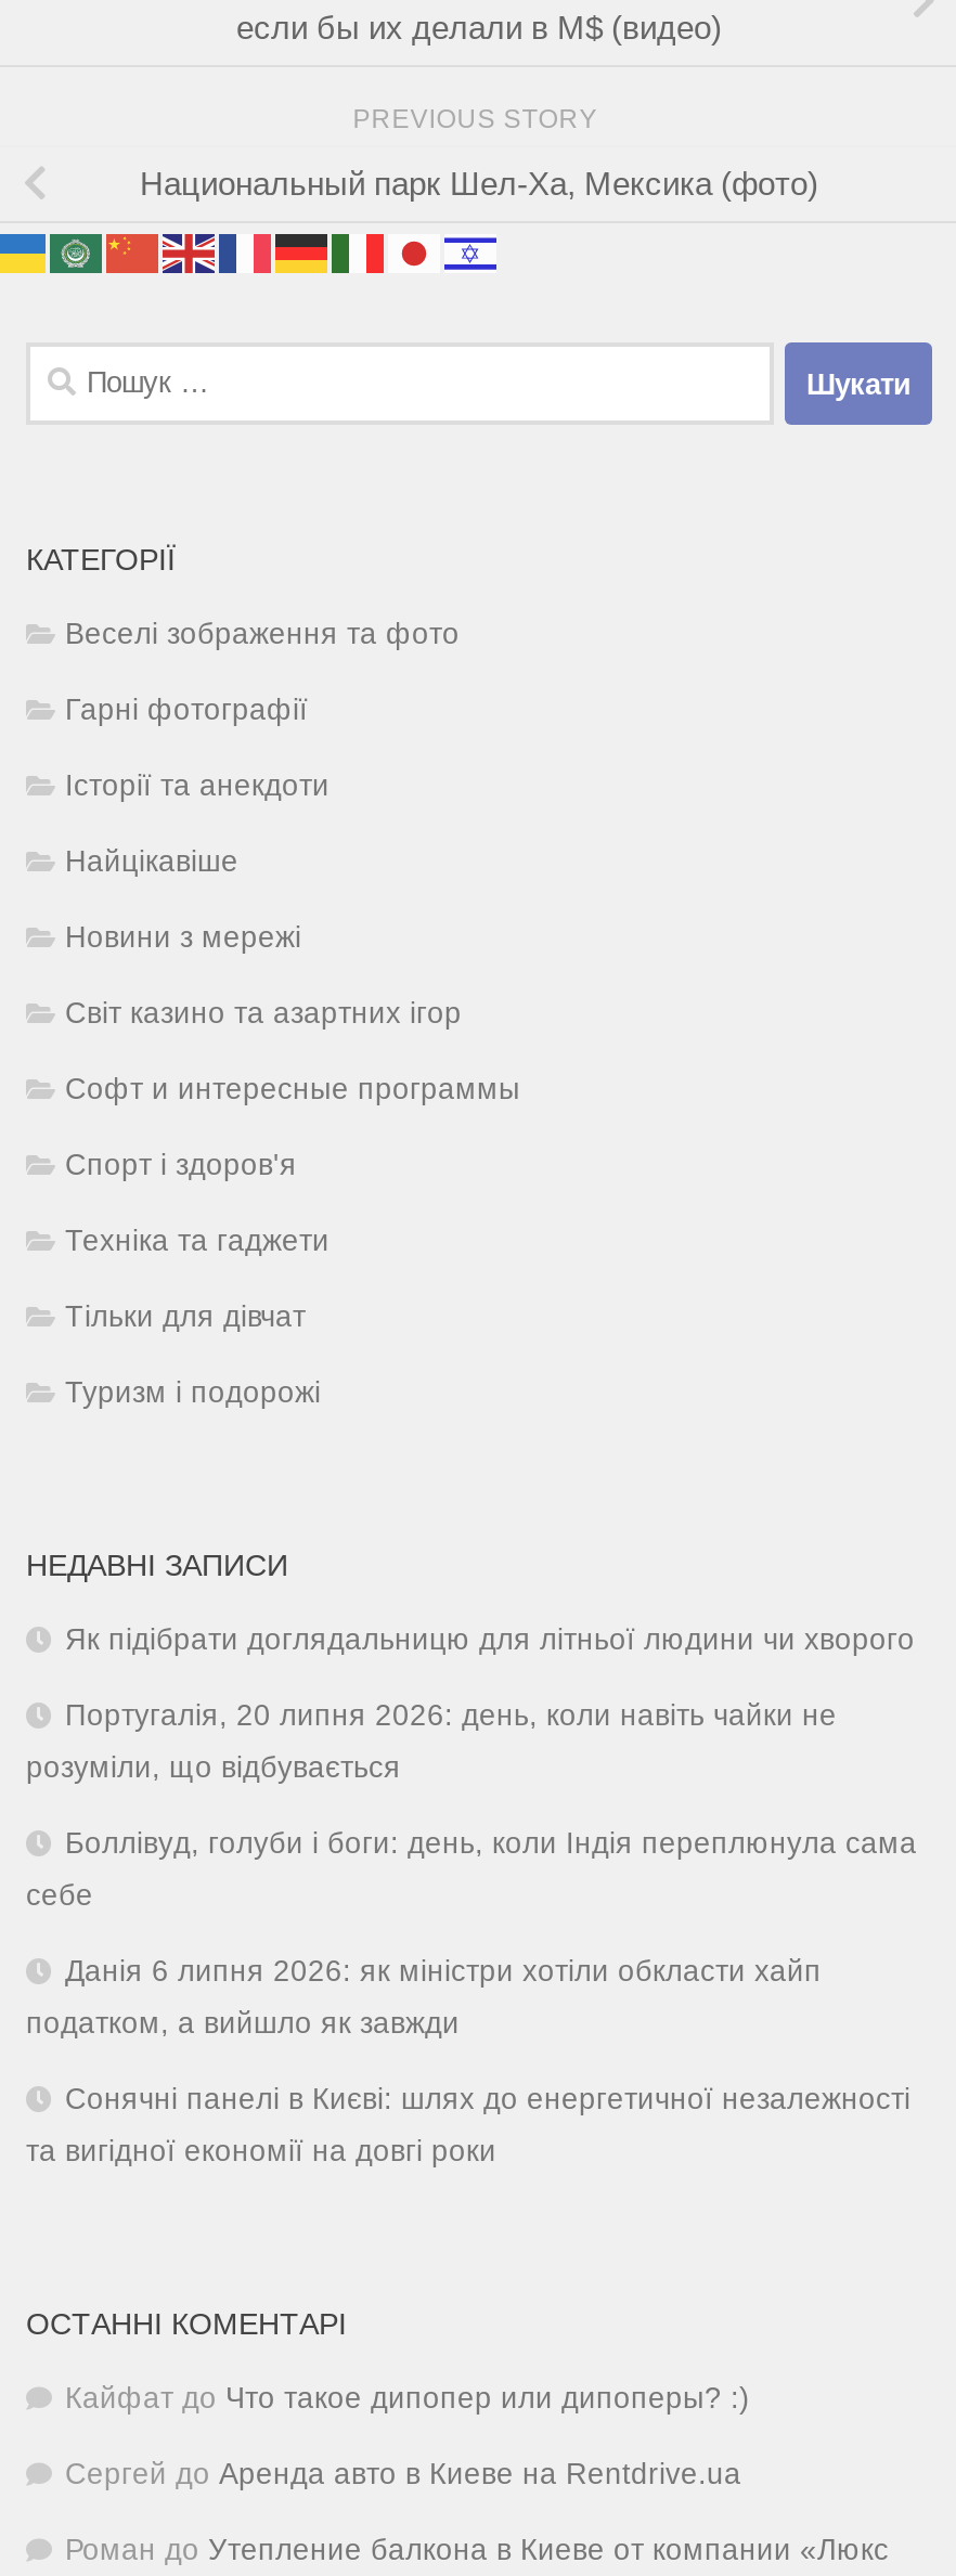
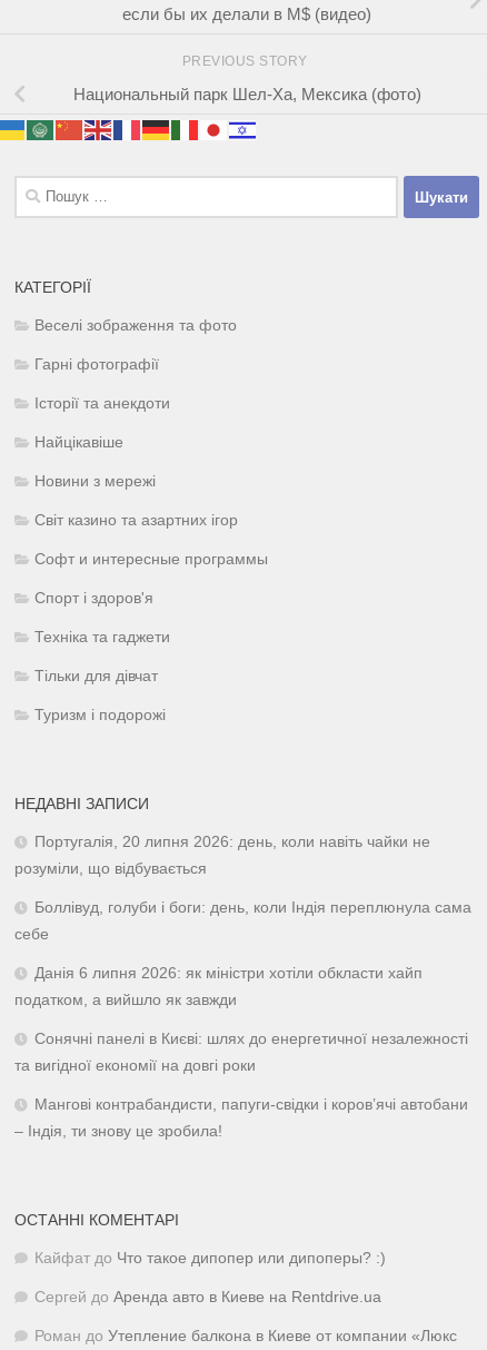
- Як підібрати доглядальницю для літньої людини чи хворого

moved up: Португалія, 20 липня 2026: день, коли навіть чайки не | розуміли, що відбувається | Боллівуд, голуби і боги: день, коли Індія переплюнула сама | себе | Данія 6 липня 2026: як міністри хотіли обкласти хайп | податком, а вийшло як завжди | Сонячні панелі в Києві: шлях до енергетичної незалежності | та вигідної економії на довгі роки

+ Мангові контрабандисти, папуги-свідки і коров’ячі автобани
+ – Індія, ти знову це зробила!
